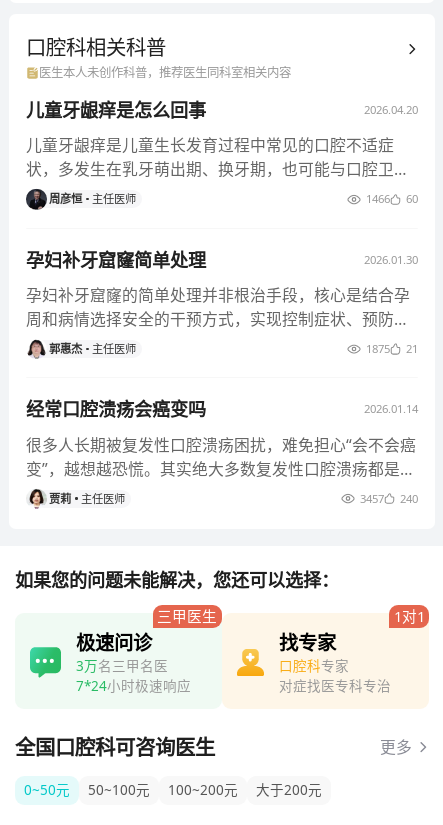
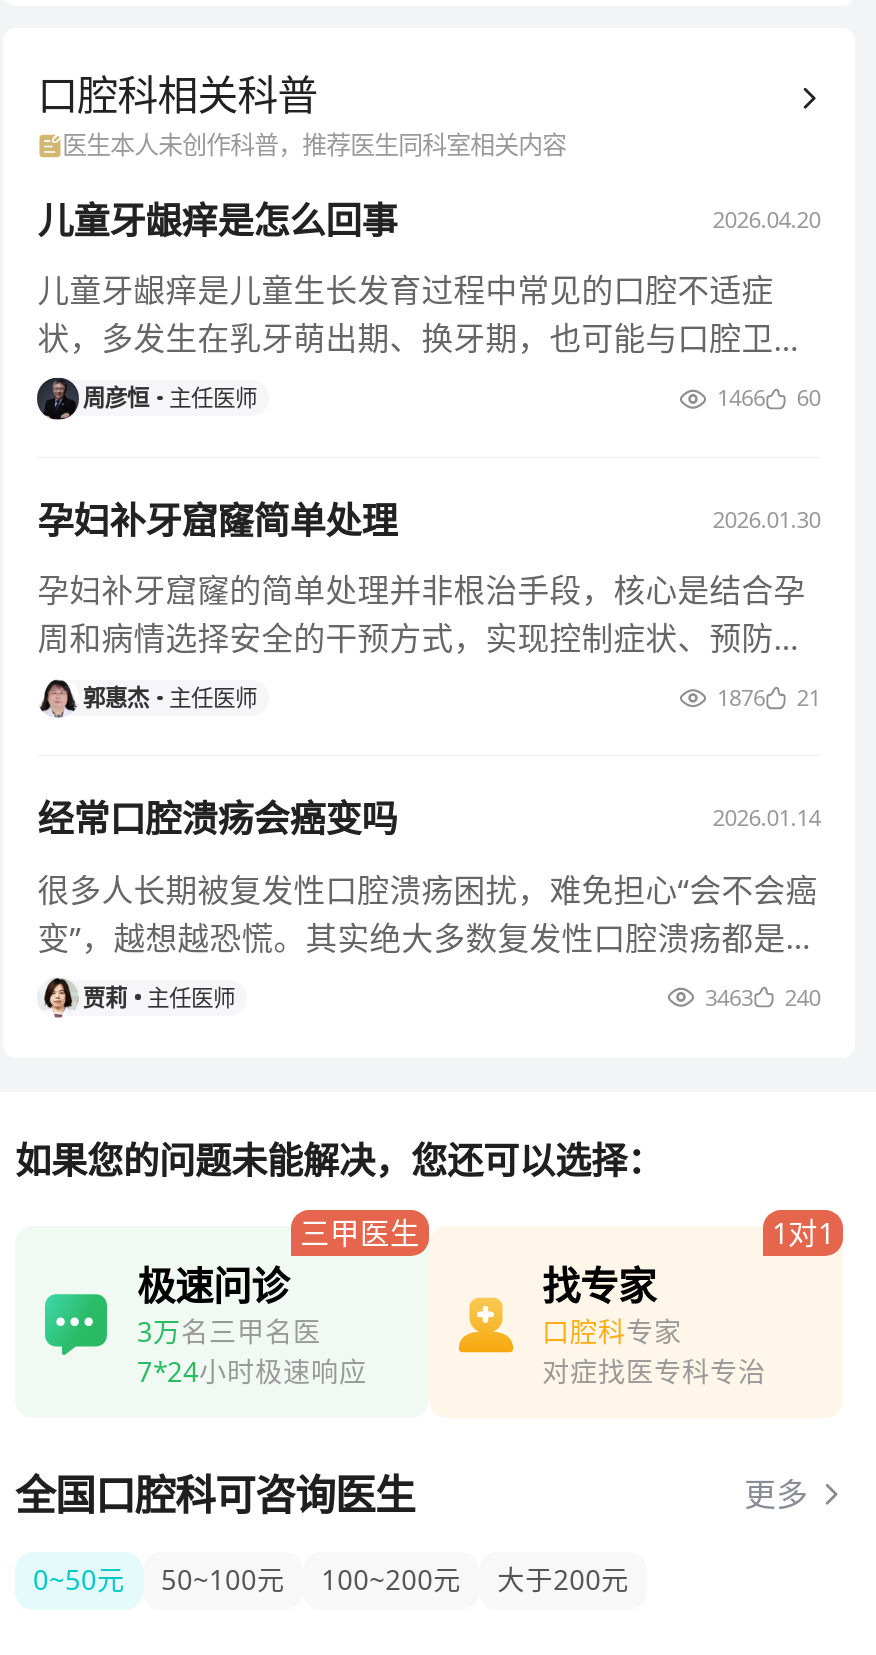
- 1875 21
+ 1876 21

- 3457 240
+ 3463 240
